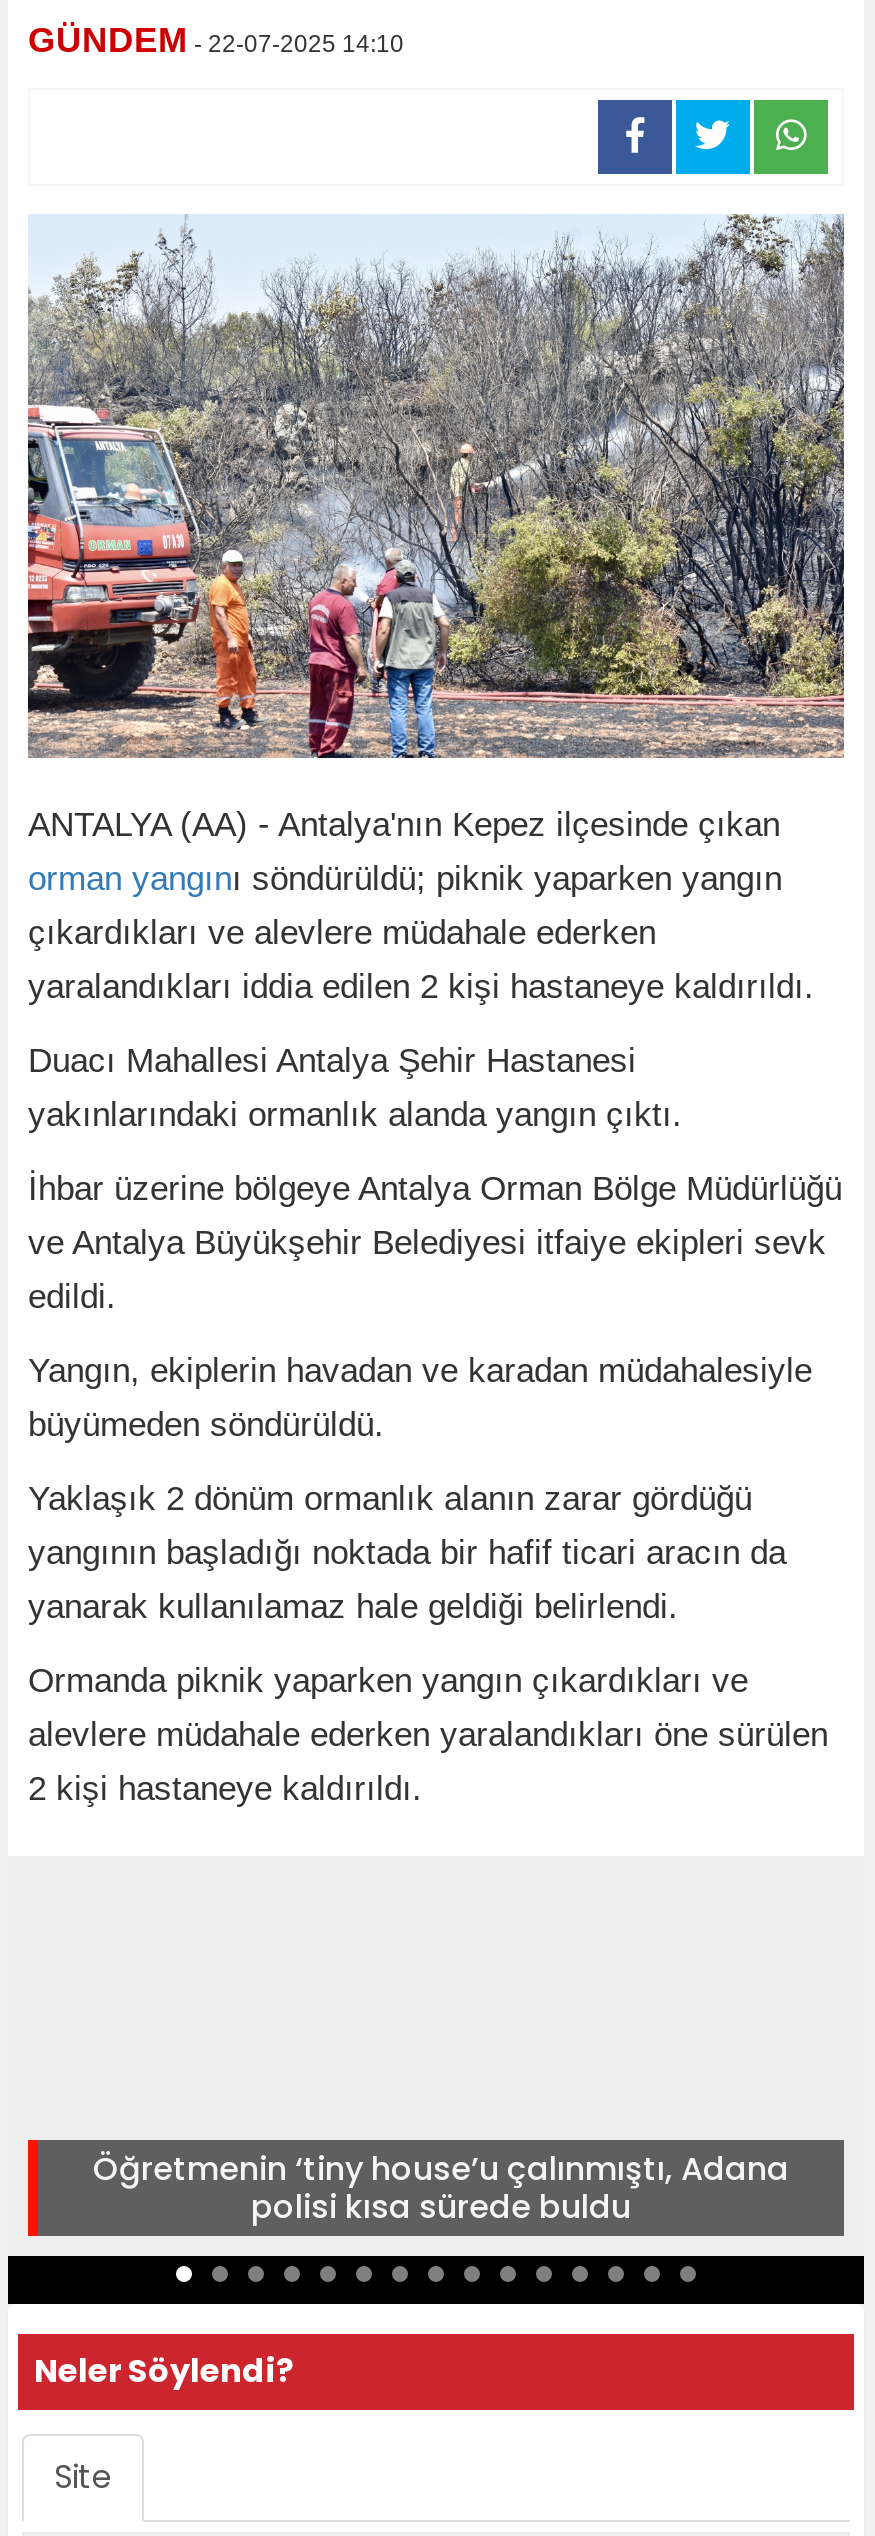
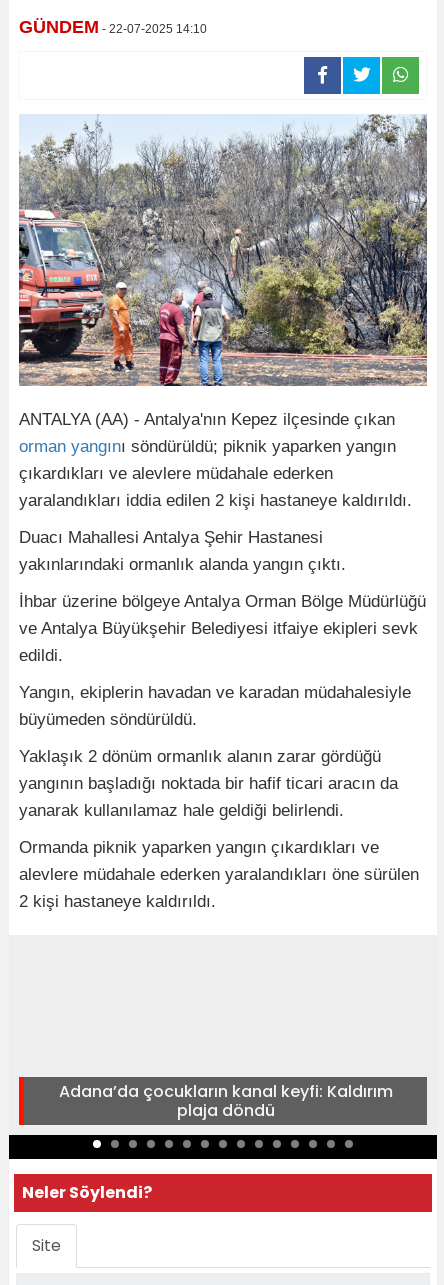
- Öğretmenin ‘tiny house’u çalınmıştı, Adana
- polisi kısa sürede buldu
+ Adana’da çocukların kanal keyfi: Kaldırım
+ plaja döndü
